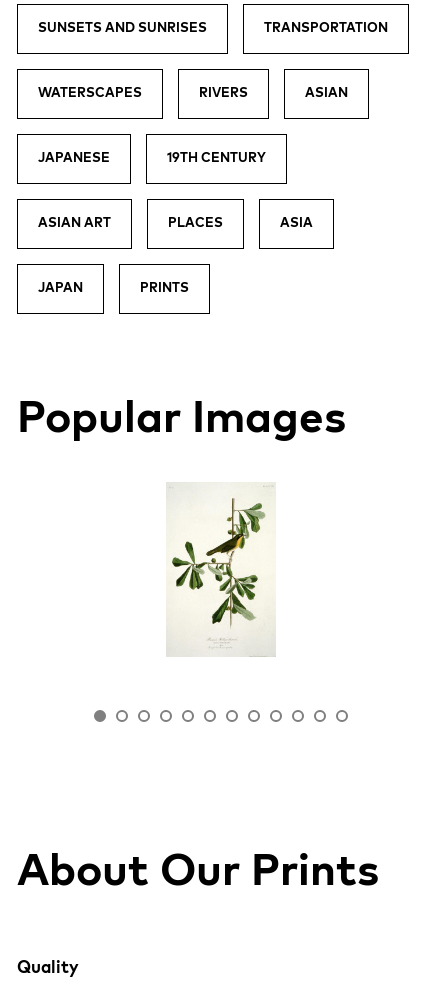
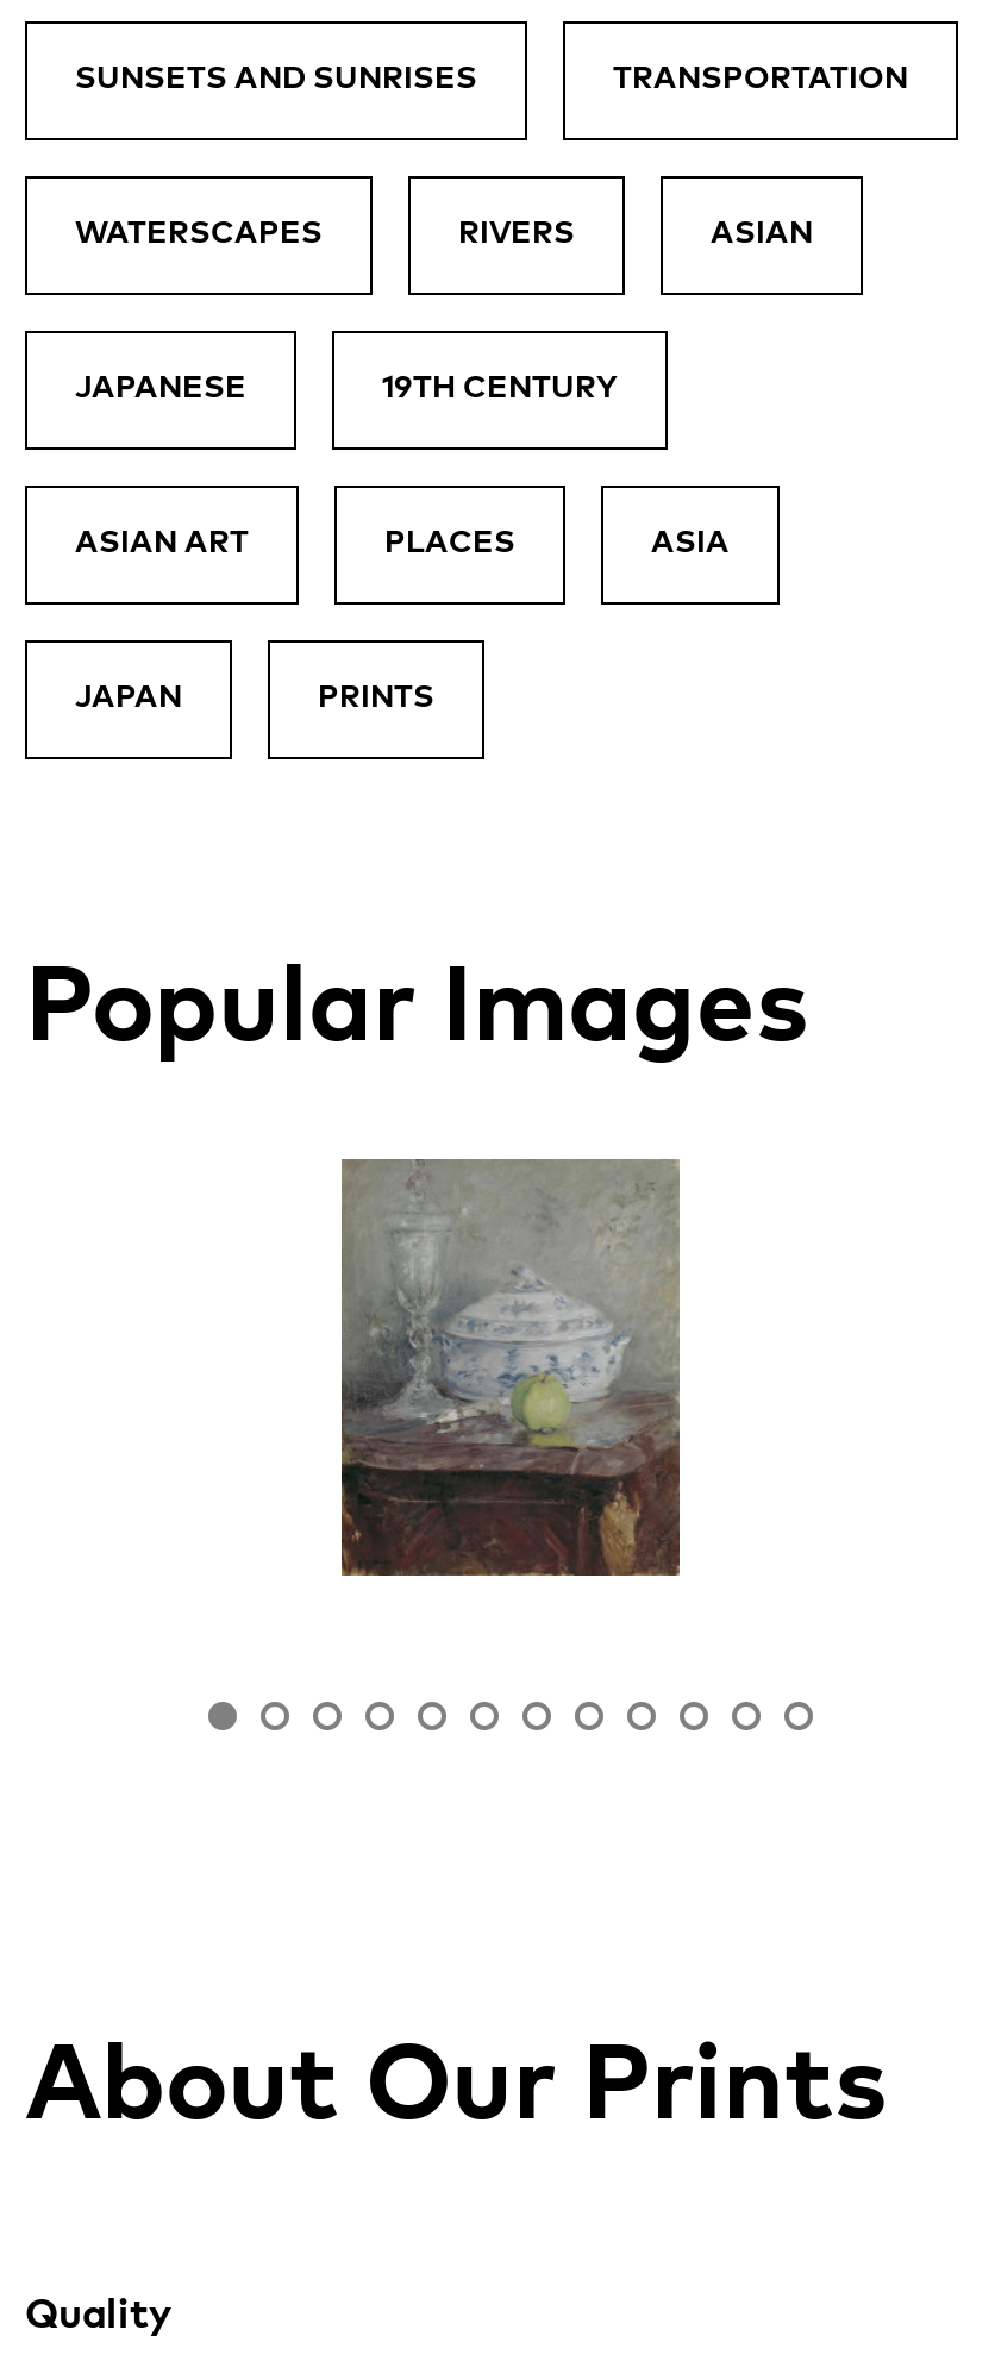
- [image]
+ [image]
